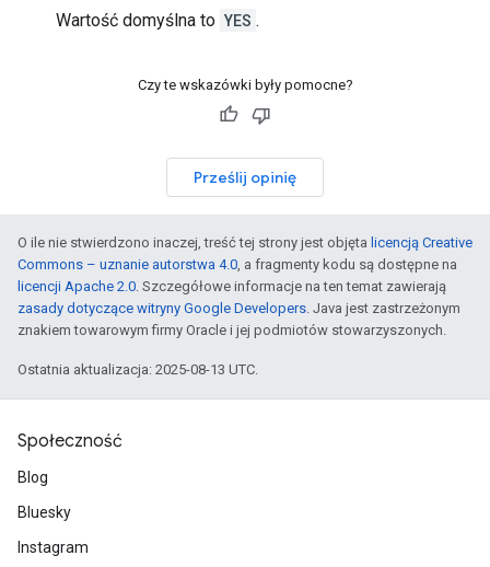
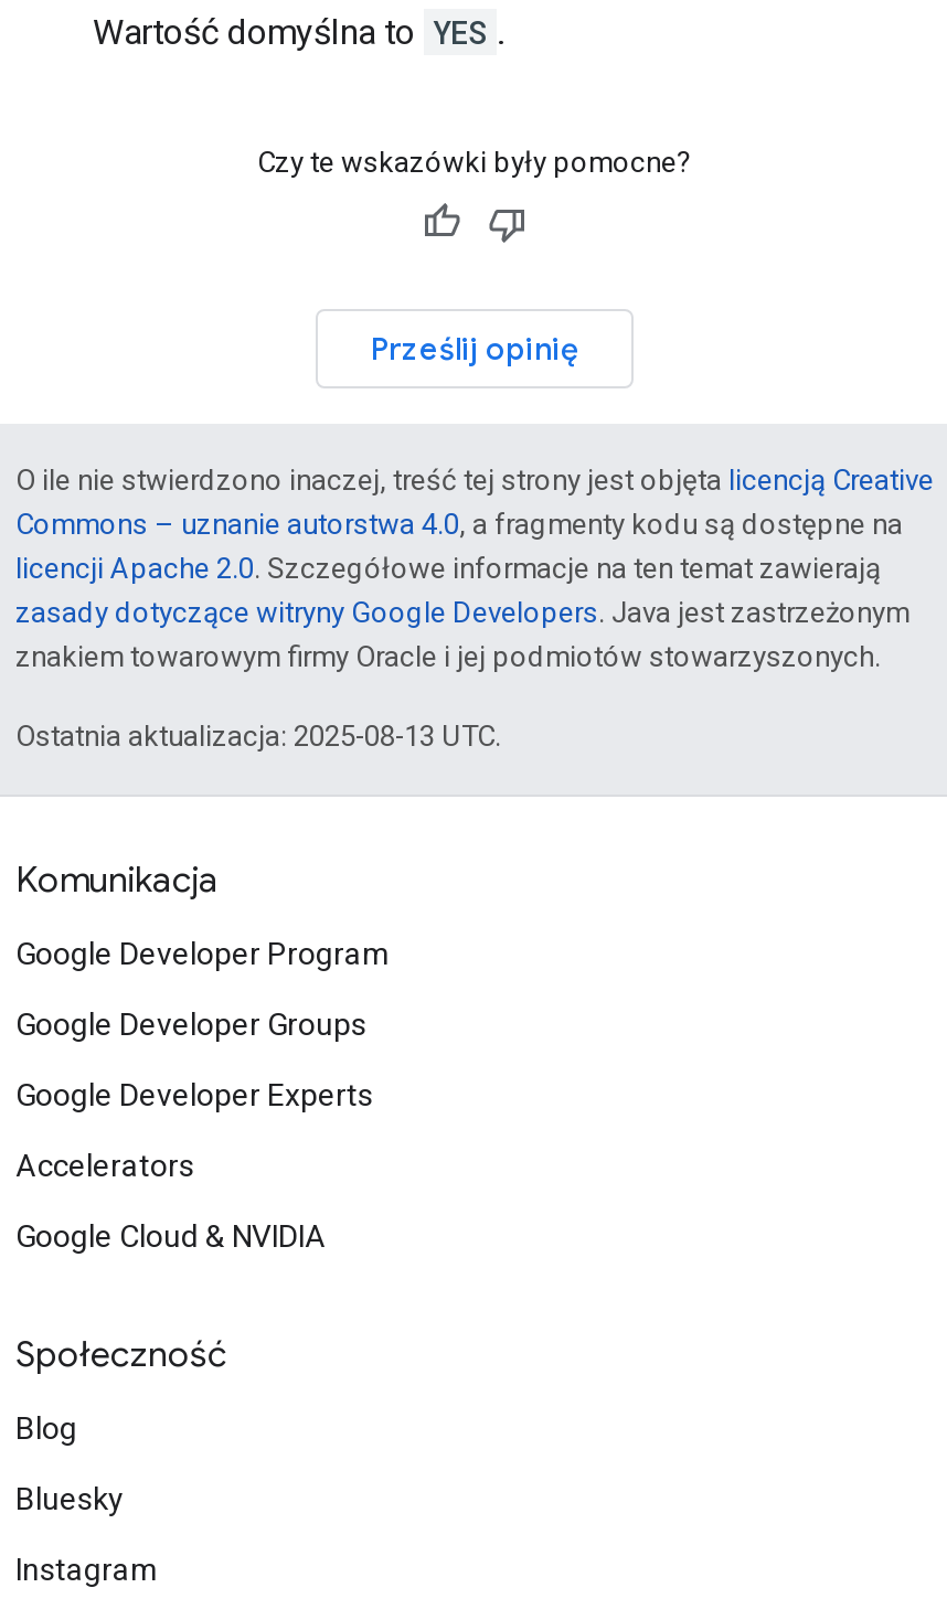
+ Komunikacja
+ Google Developer Program
+ Google Developer Groups
+ Google Developer Experts
+ Accelerators
+ Google Cloud & NVIDIA
